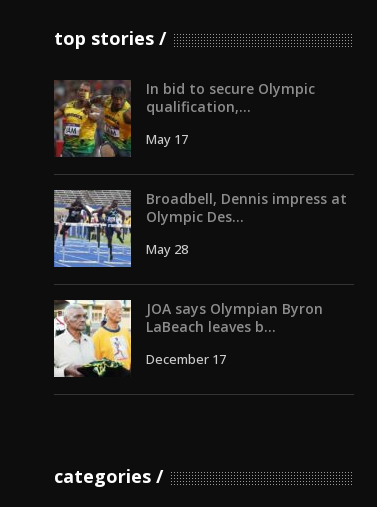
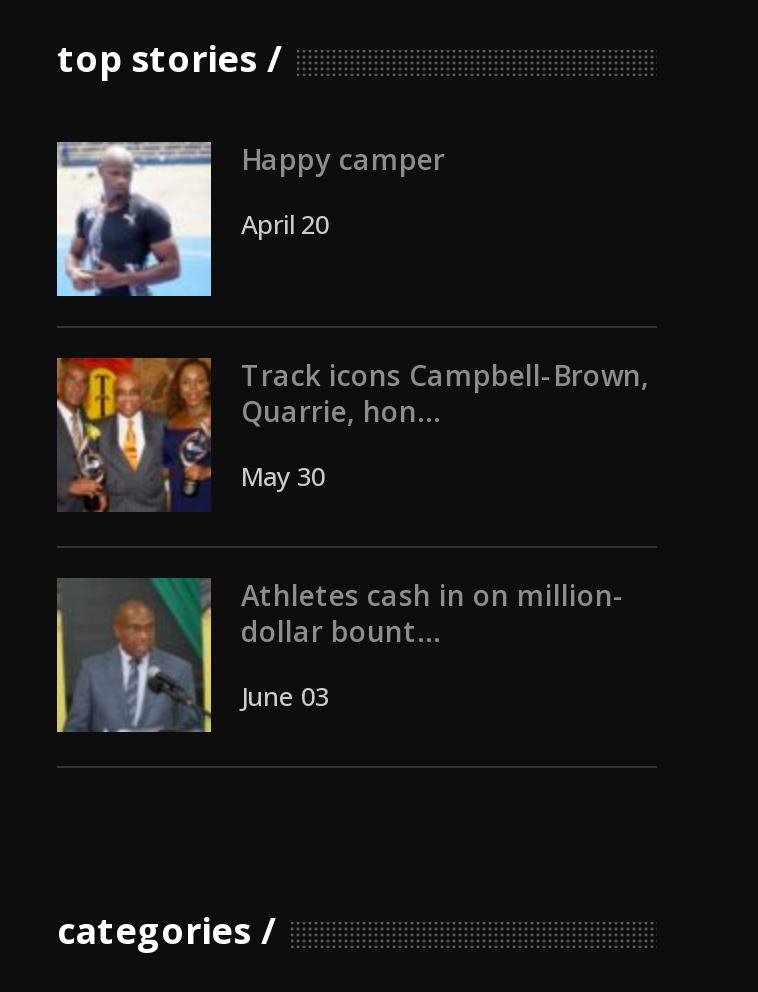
- [image]
- In bid to secure Olympic
- qualification,...
+ [image]
+ Happy camper

- May 17
+ April 20

- [image]
- Broadbell, Dennis impress at
- Olympic Des...
+ [image]
+ Track icons Campbell-Brown,
+ Quarrie, hon...

- May 28
+ May 30

- [image]
- JOA says Olympian Byron
- LaBeach leaves b...
+ [image]
+ Athletes cash in on million-
+ dollar bount...

- December 17
+ June 03
